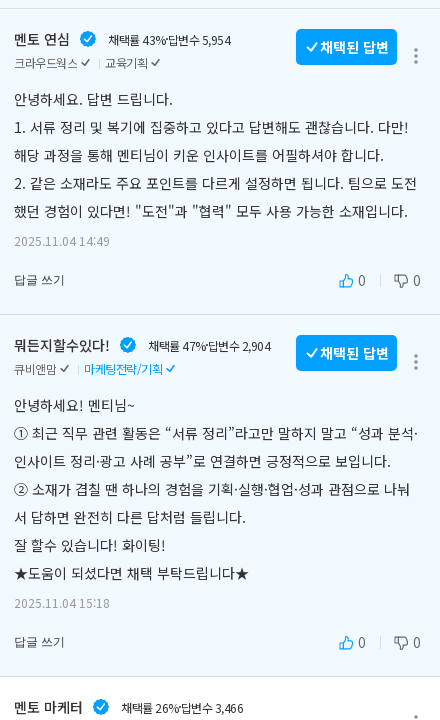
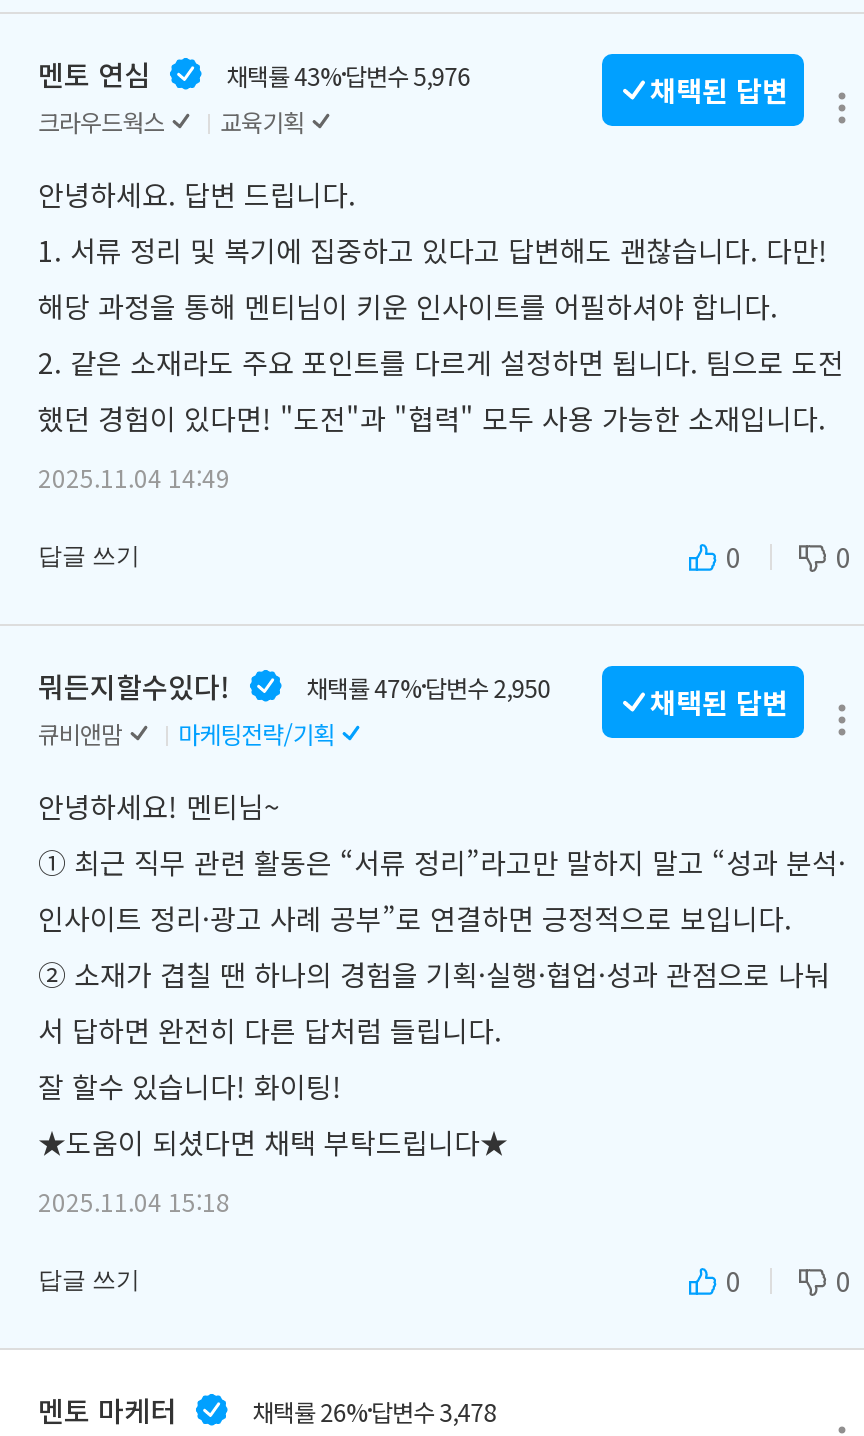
- 채택률 43% 답변수 5,954
+ 채택률 43% 답변수 5,976

- 채택률 47% 답변수 2,904
+ 채택률 47% 답변수 2,950

- 채택률 26% 답변수 3,466
+ 채택률 26% 답변수 3,478
